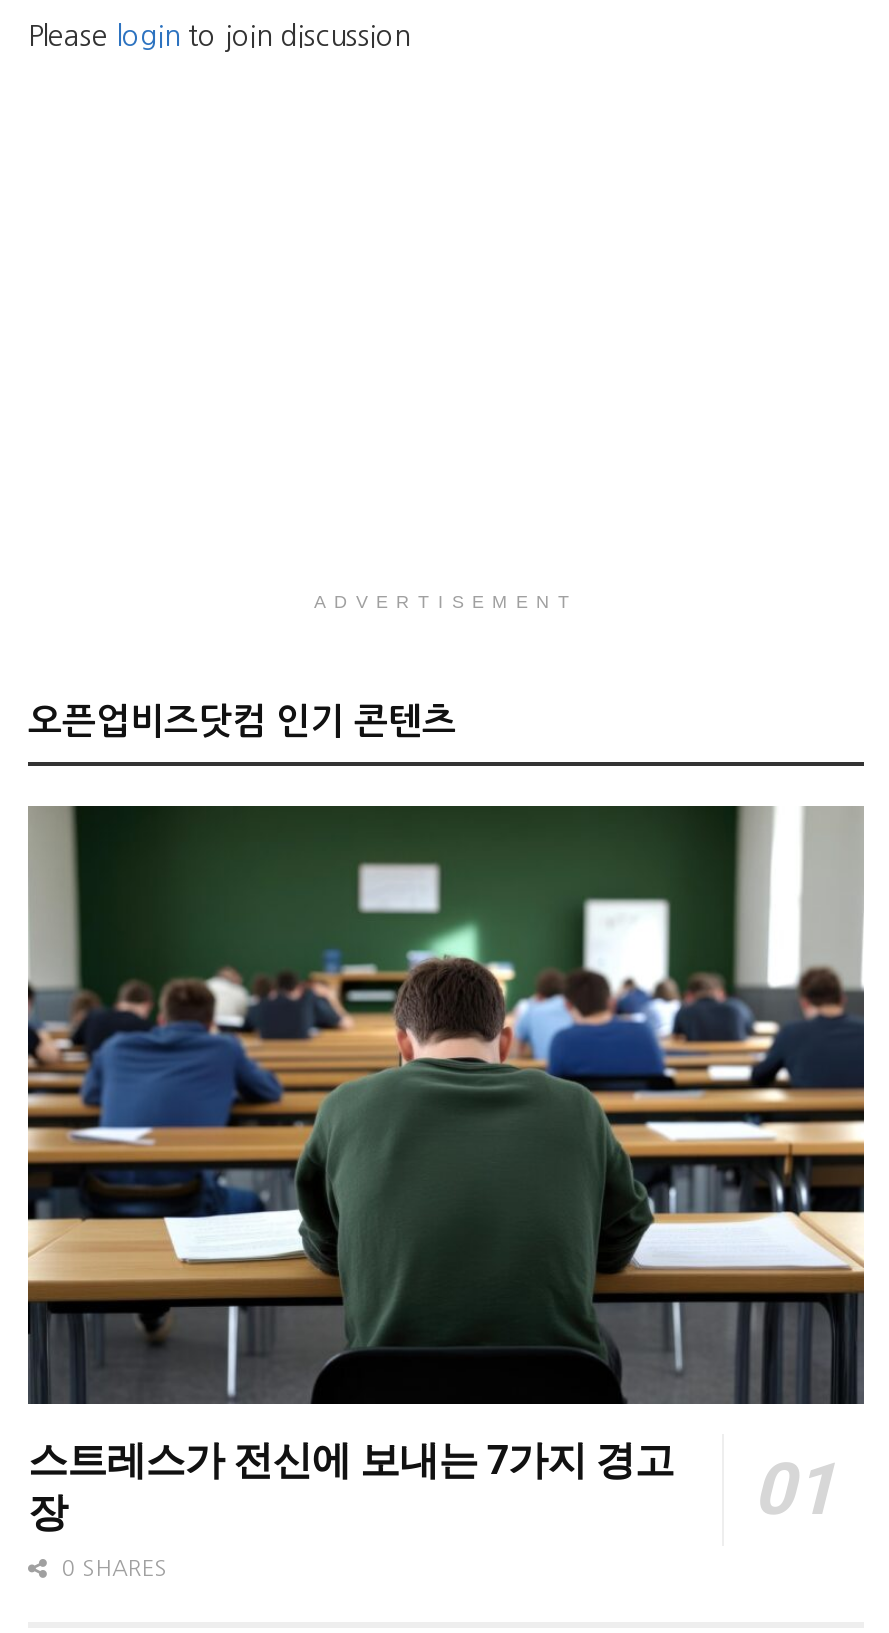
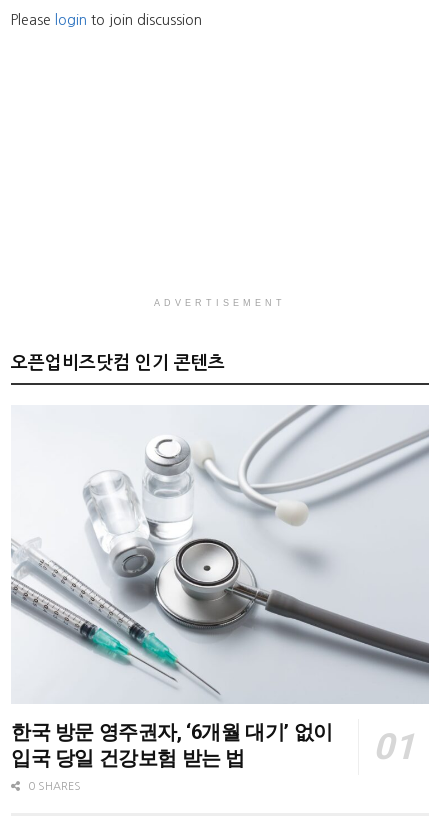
- [image]
- 스트레스가 전신에 보내는 7가지 경고
- 장
+ [image]
+ 한국 방문 영주권자, ‘6개월 대기’ 없이
+ 입국 당일 건강보험 받는 법
